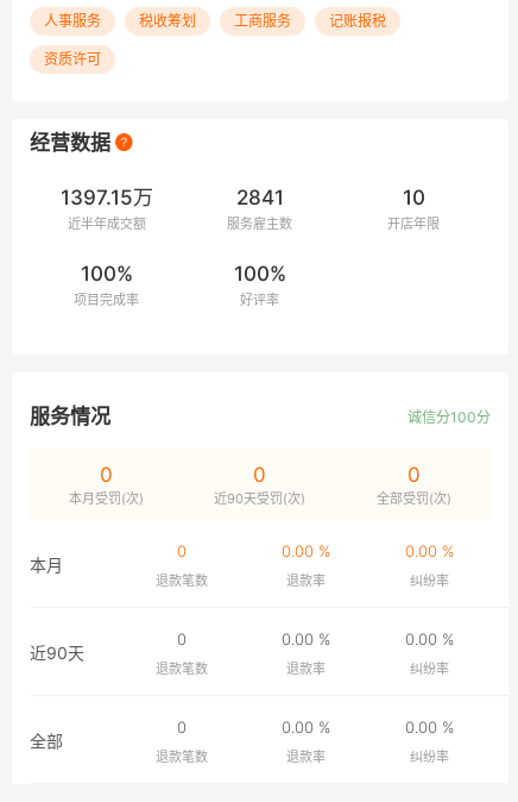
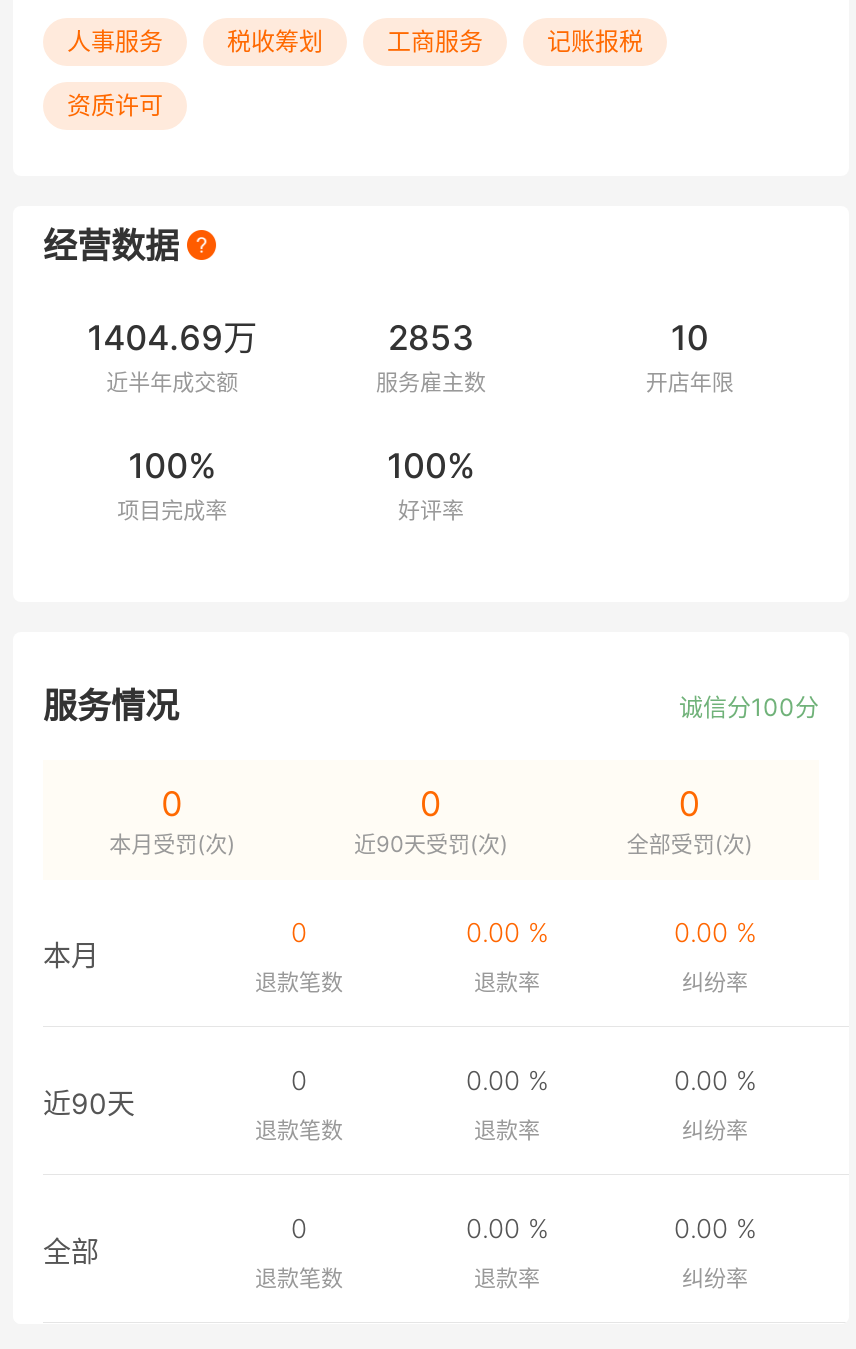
- 1397.15万
+ 1404.69万

- 2841
+ 2853
